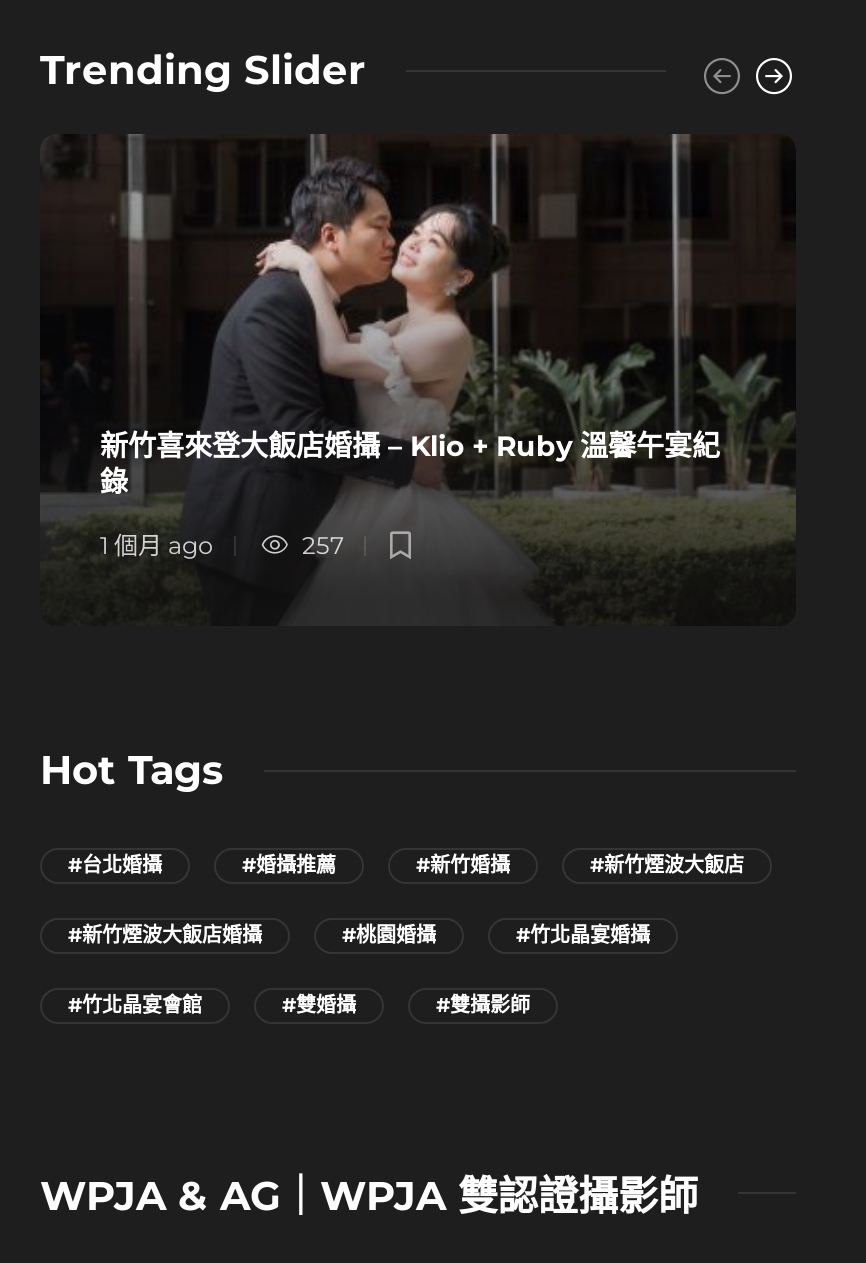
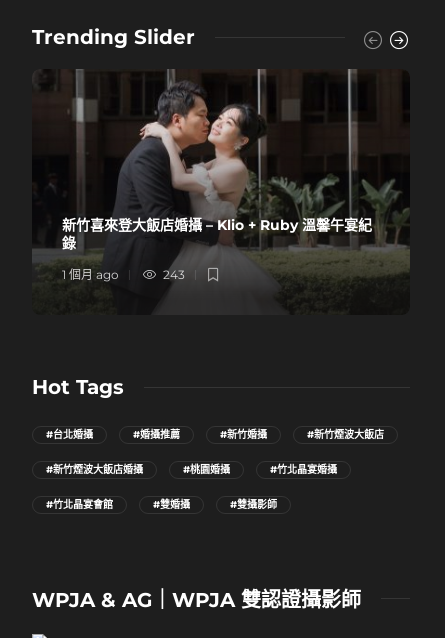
- 257
+ 243
